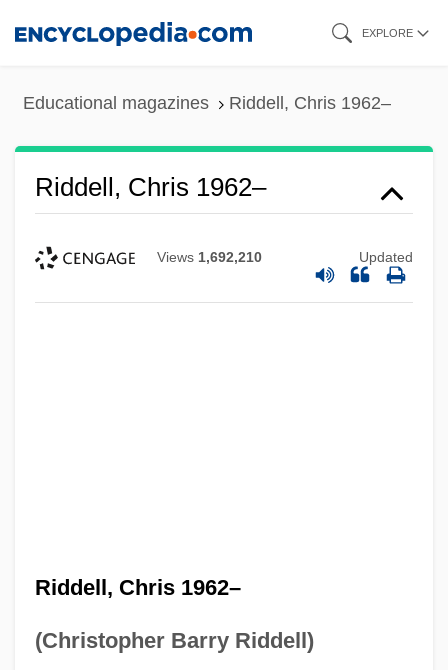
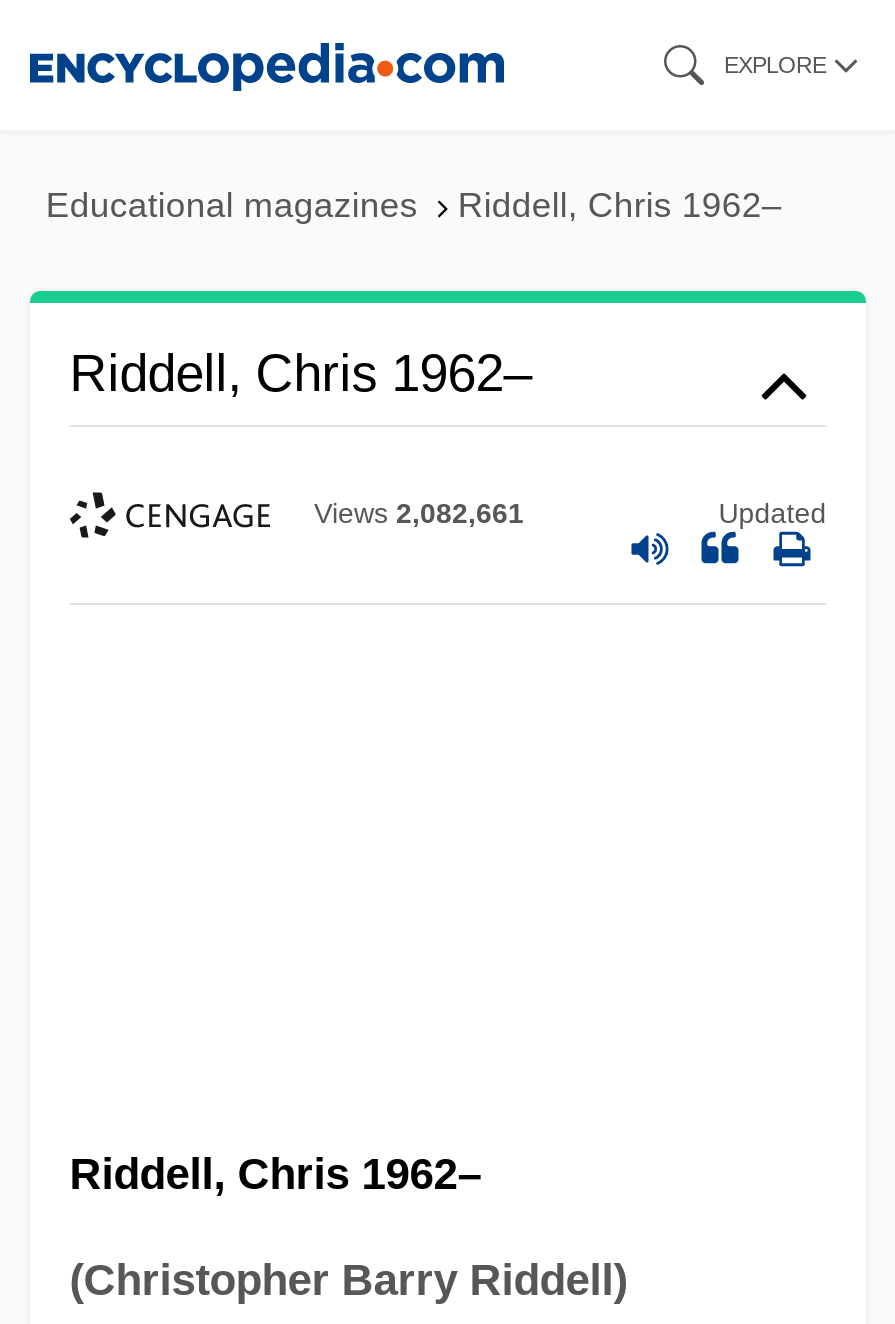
- Views 1,692,210
+ Views 2,082,661
